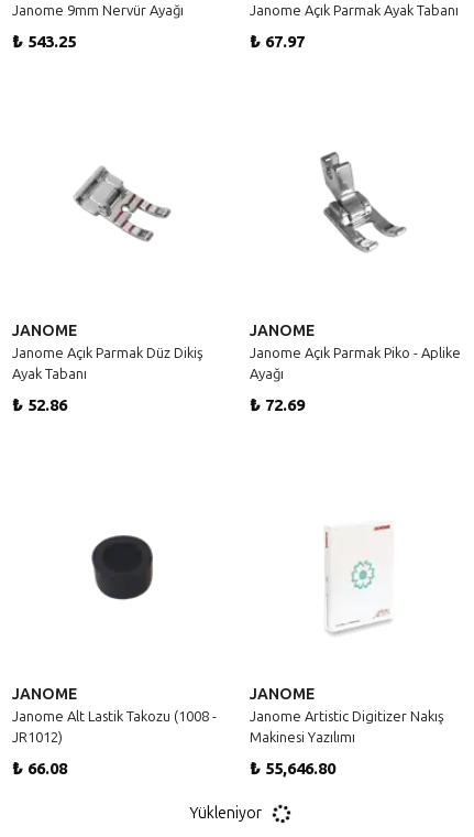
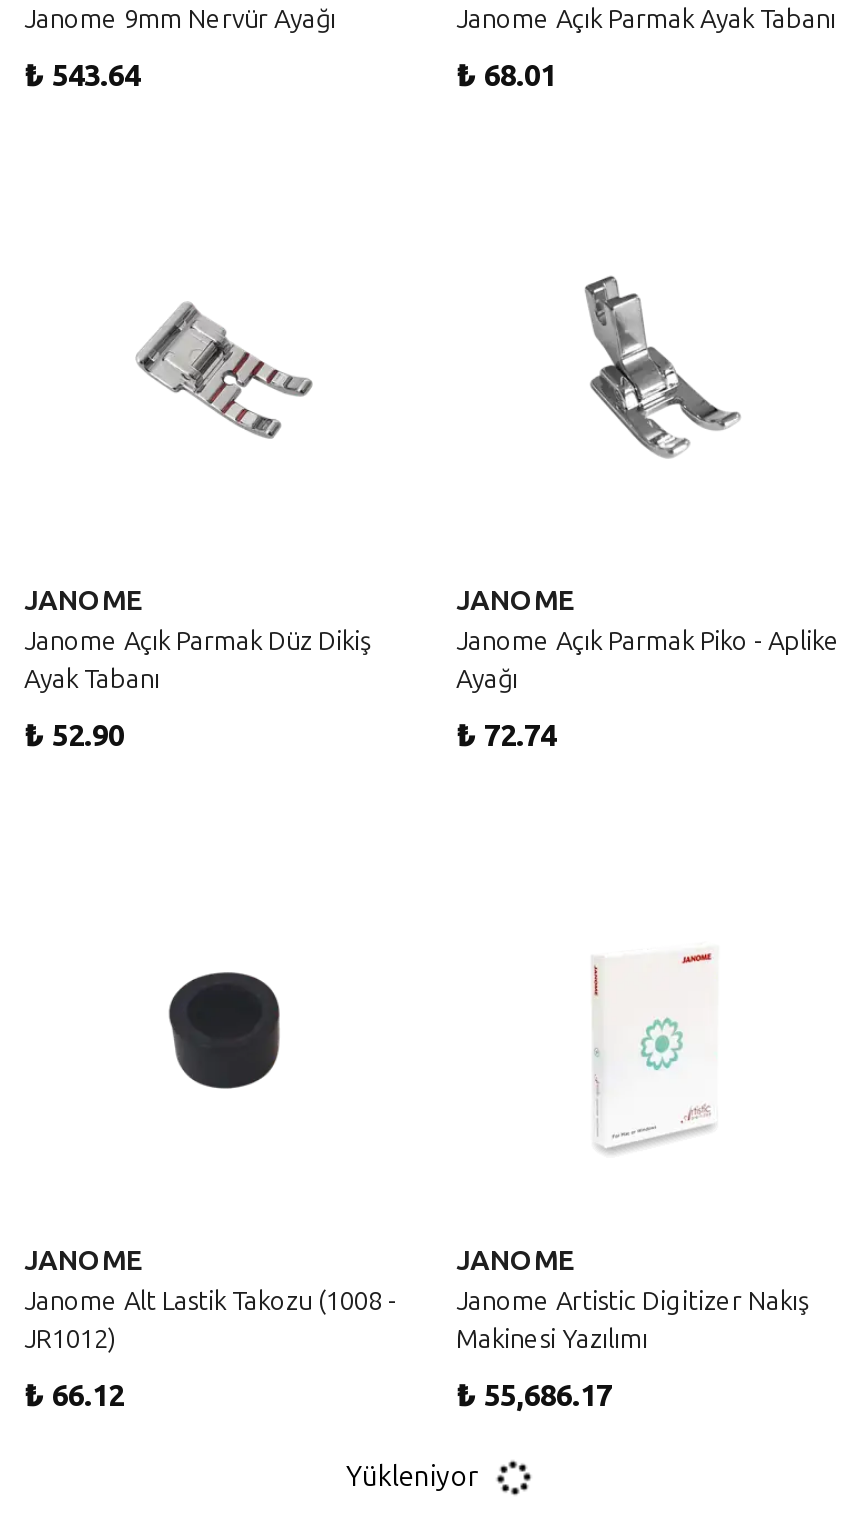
- ₺ 543.25
+ ₺ 543.64

- ₺ 67.97
+ ₺ 68.01

- ₺ 52.86
+ ₺ 52.90

- ₺ 72.69
+ ₺ 72.74

- ₺ 66.08
+ ₺ 66.12

- ₺ 55,646.80
+ ₺ 55,686.17
